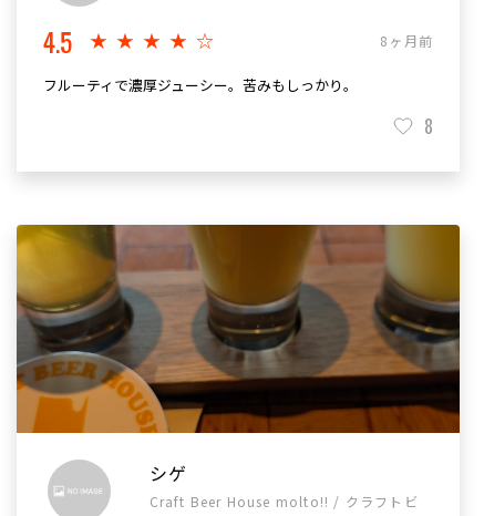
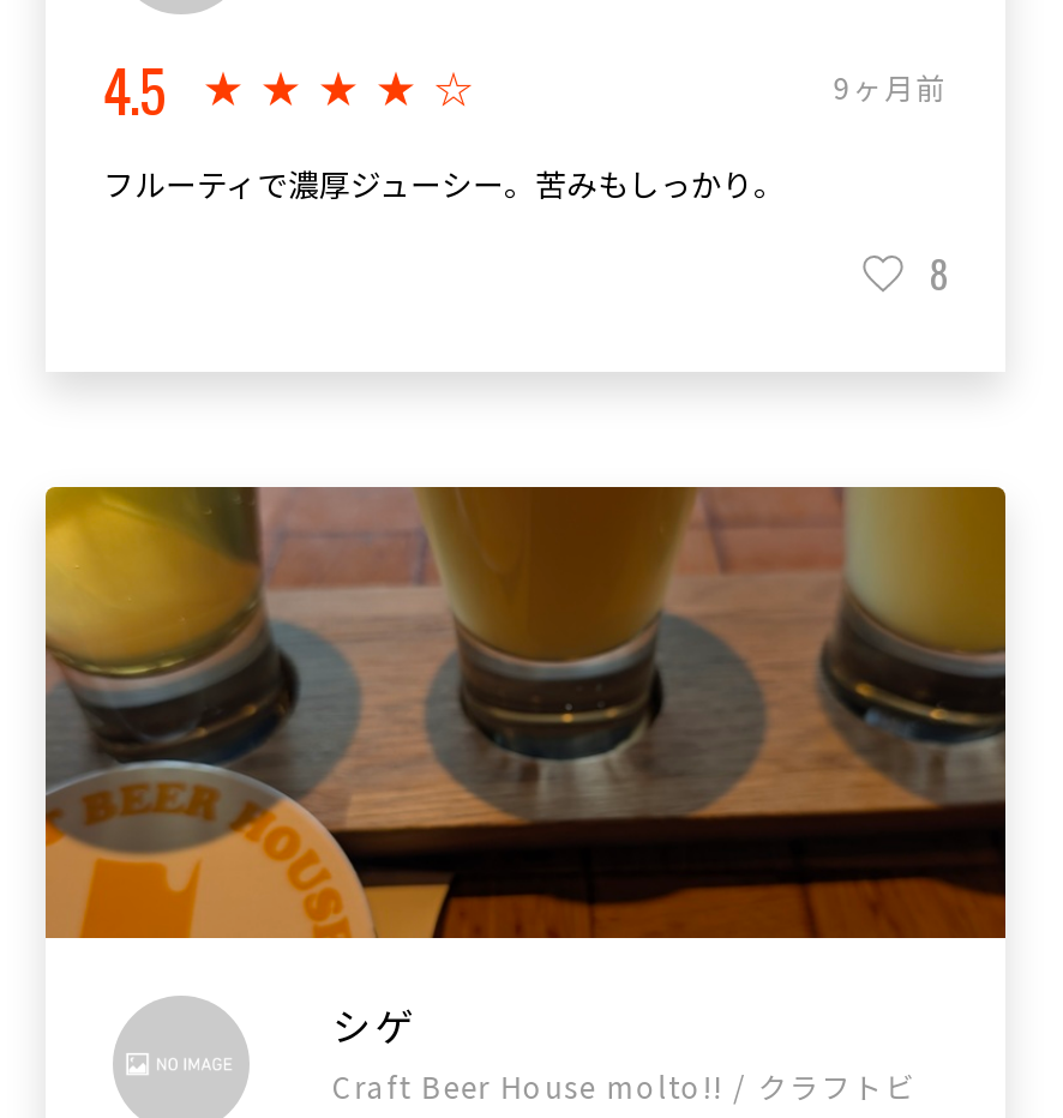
- 8ヶ月前
+ 9ヶ月前
